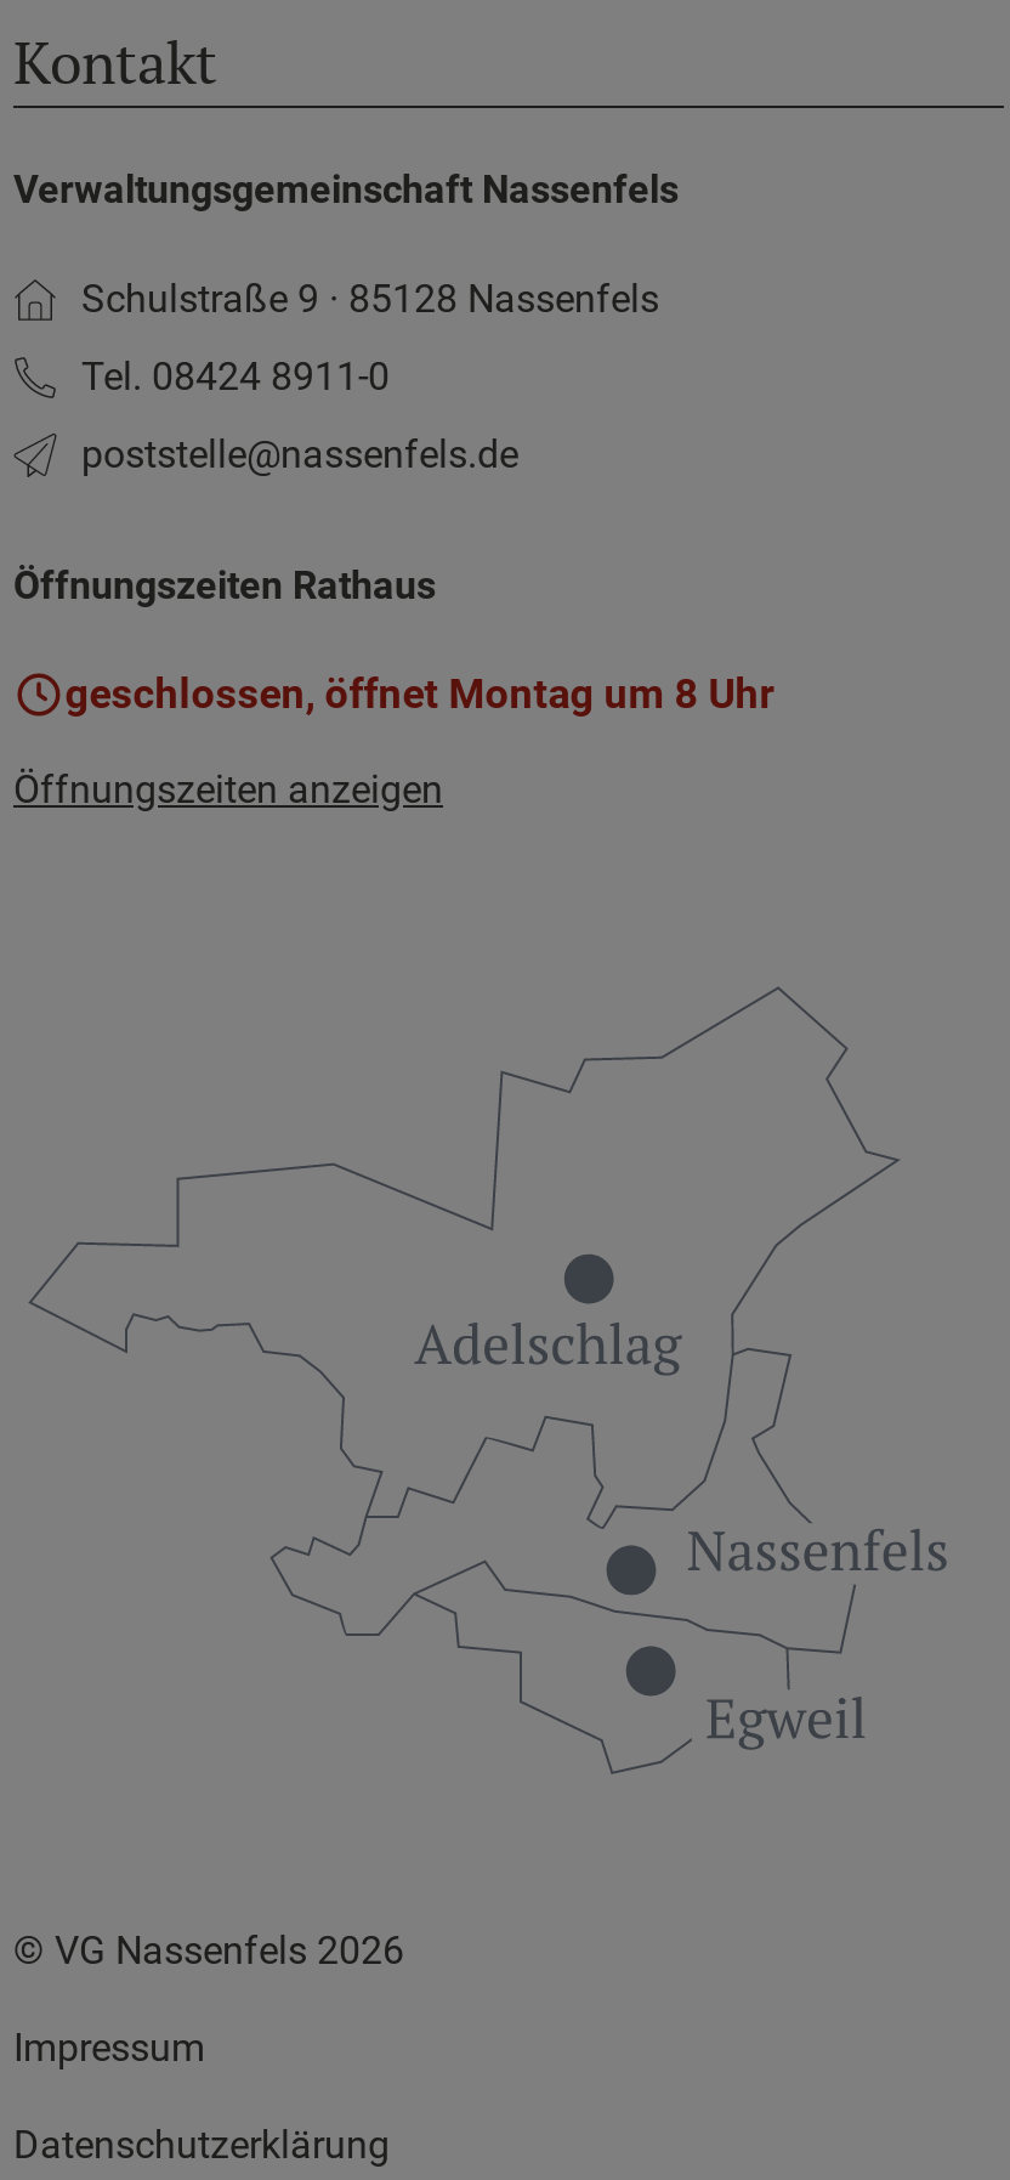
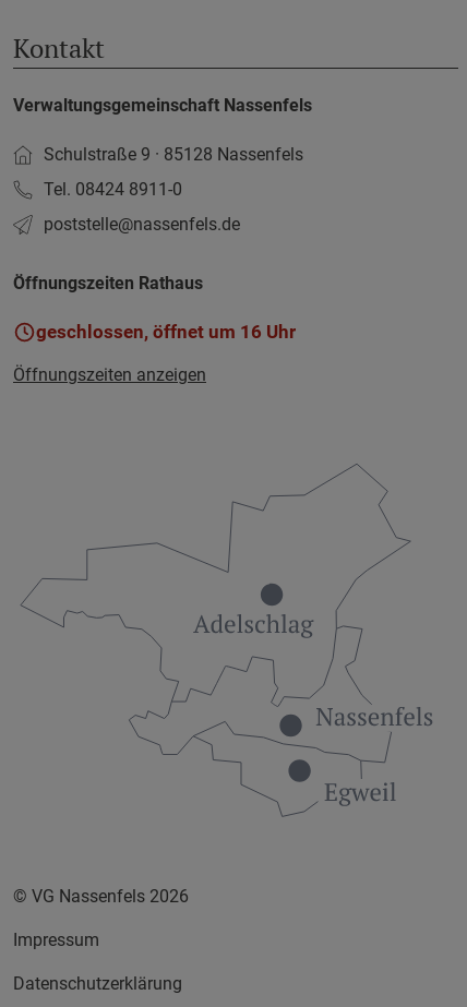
- geschlossen, öffnet Montag um 8 Uhr
+ geschlossen, öffnet um 16 Uhr
